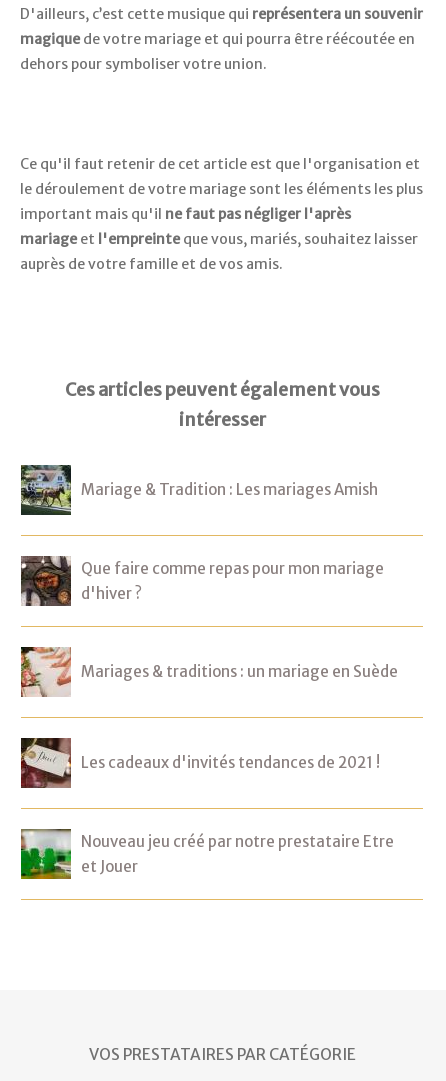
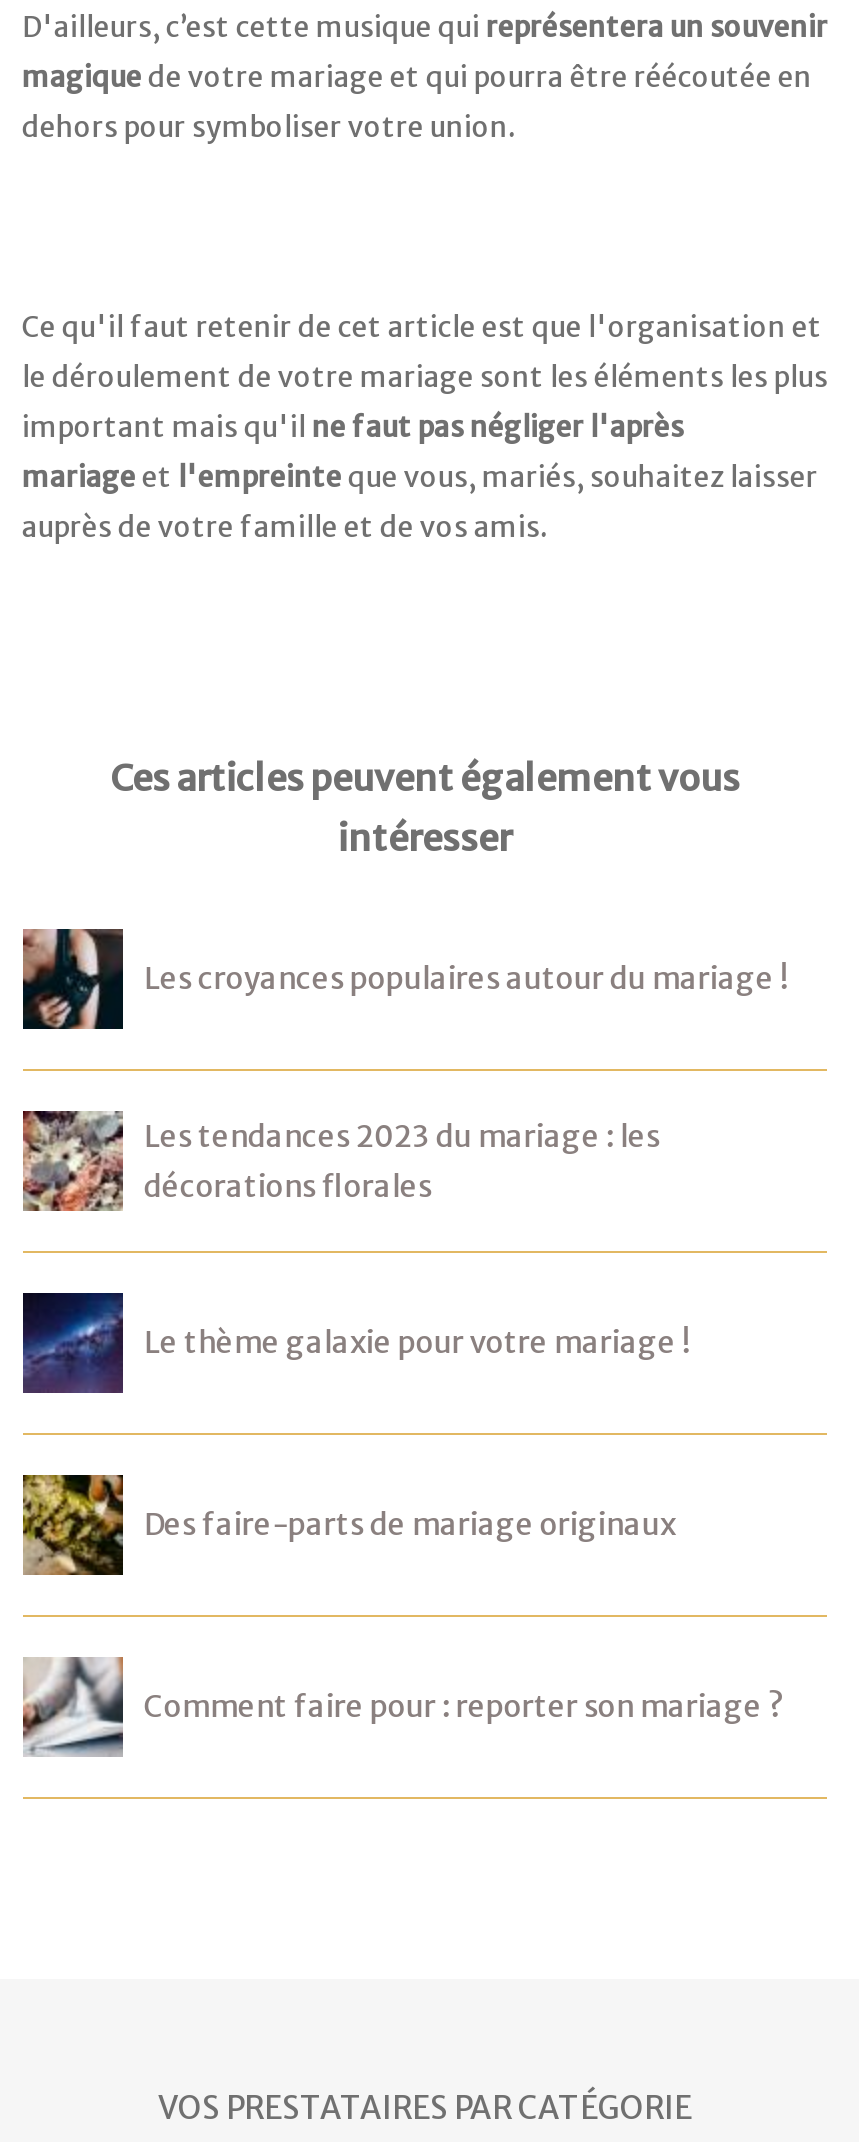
- [image]
- Mariage & Tradition : Les mariages Amish
+ [image]
+ Les croyances populaires autour du mariage !

- [image]
- Que faire comme repas pour mon mariage
- d'hiver ?
+ [image]
+ Les tendances 2023 du mariage : les
+ décorations florales

- [image]
- Mariages & traditions : un mariage en Suède
+ [image]
+ Le thème galaxie pour votre mariage !

- [image]
- Les cadeaux d'invités tendances de 2021 !
+ [image]
+ Des faire-parts de mariage originaux

- [image]
- Nouveau jeu créé par notre prestataire Etre
- et Jouer
+ [image]
+ Comment faire pour : reporter son mariage ?
